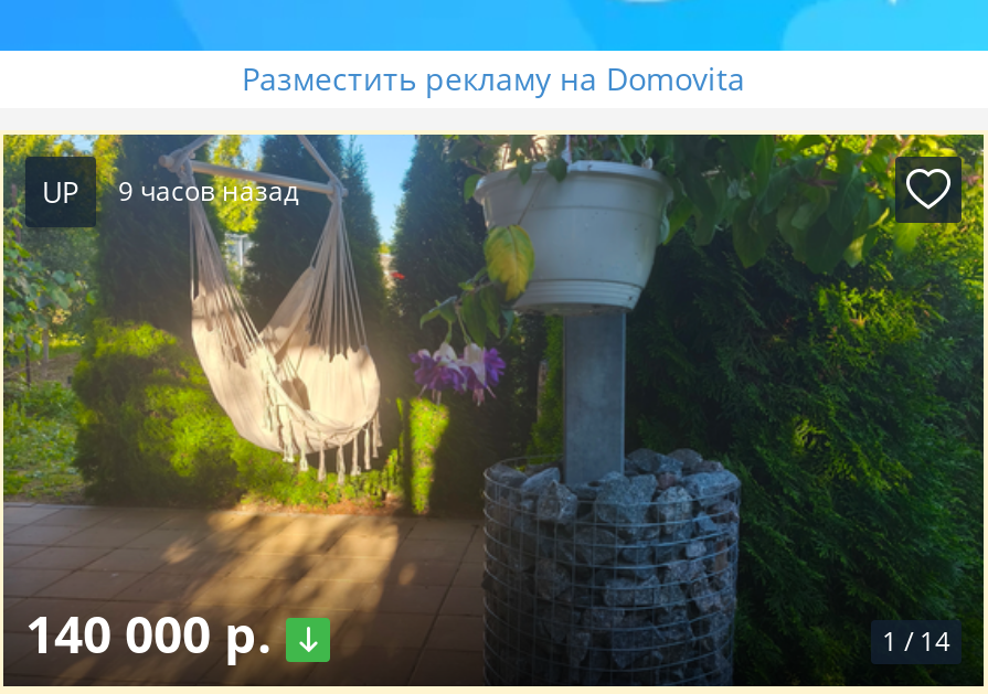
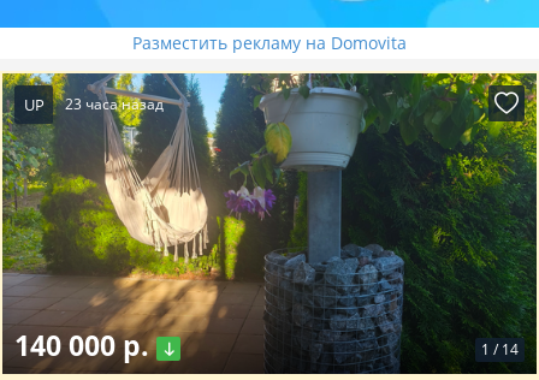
- UP 9 часов назад
+ UP 23 часа назад
